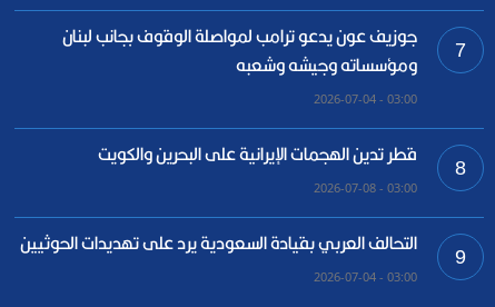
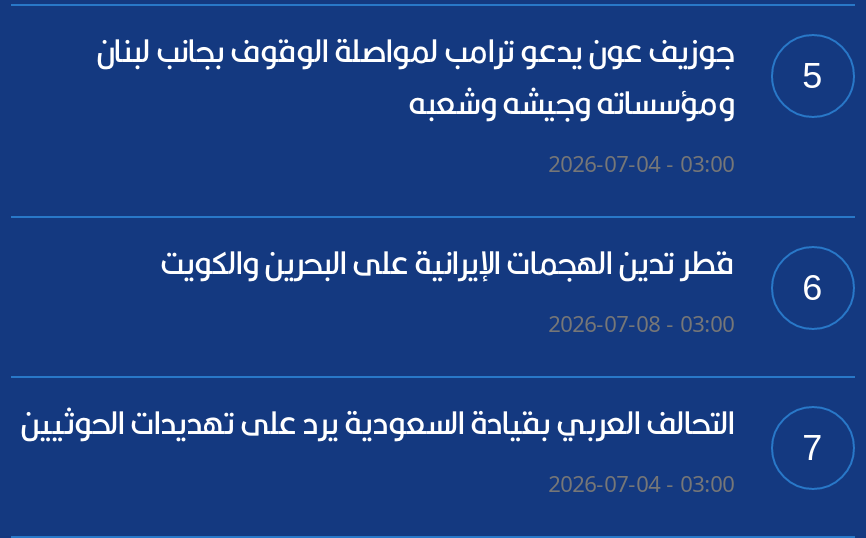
- 7 ومؤسساته وجيشه وشعبه جوزيف عون يدعو ترامب لمواصلة الوقوف بجانب لبنان
+ 5 ومؤسساته وجيشه وشعبه جوزيف عون يدعو ترامب لمواصلة الوقوف بجانب لبنان

- 8 قطر تدين الهجمات الإيرانية على البحرين والكويت
+ 6 قطر تدين الهجمات الإيرانية على البحرين والكويت

- 9 التحالف العربي بقيادة السعودية يرد على تهديدات الحوثيين
+ 7 التحالف العربي بقيادة السعودية يرد على تهديدات الحوثيين
